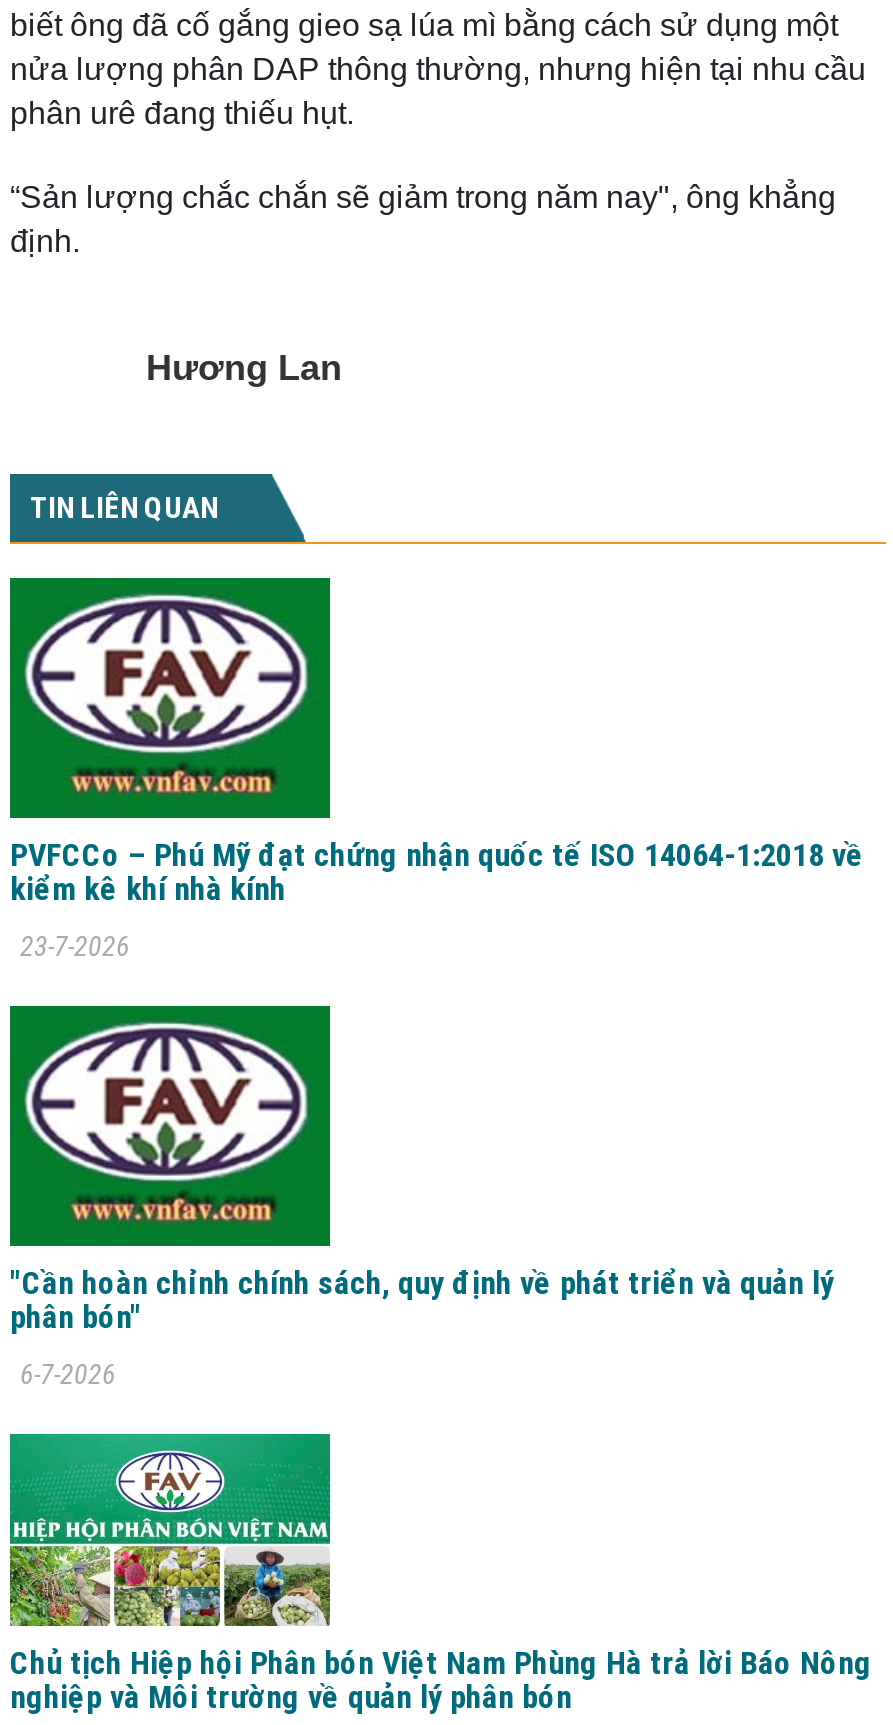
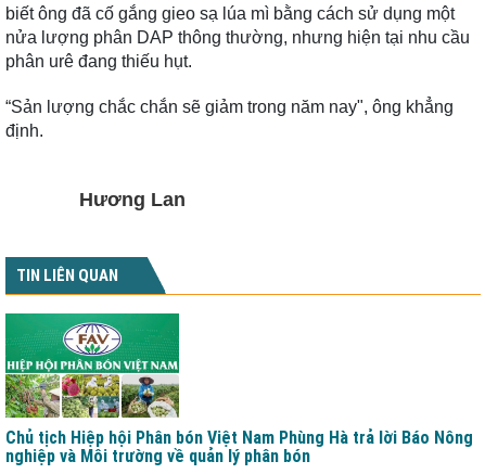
- [image]
- PVFCCo – Phú Mỹ đạt chứng nhận quốc tế ISO 14064-1:2018 về
- kiểm kê khí nhà kính
- 23-7-2026

- [image]
- "Cần hoàn chỉnh chính sách, quy định về phát triển và quản lý
- phân bón"
- 6-7-2026
